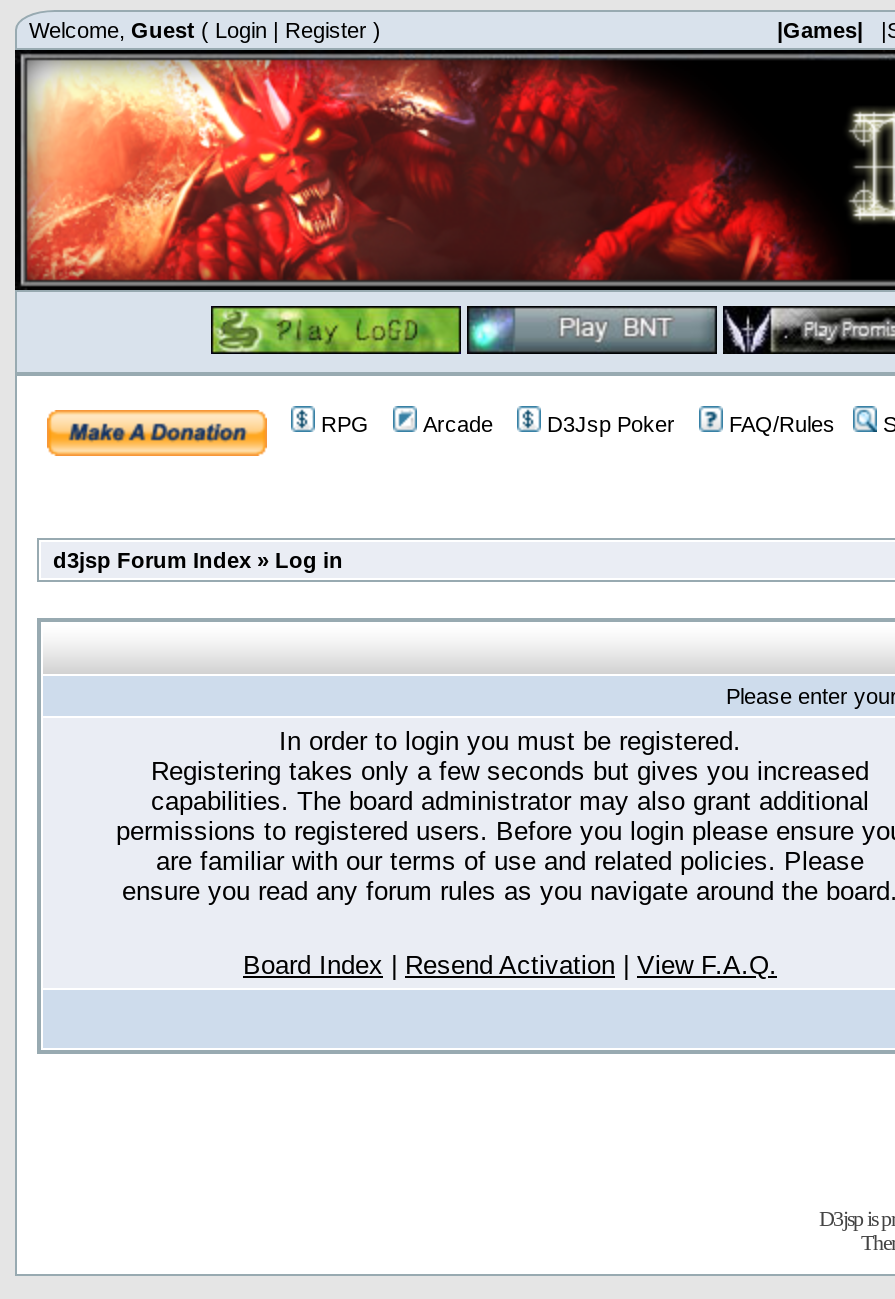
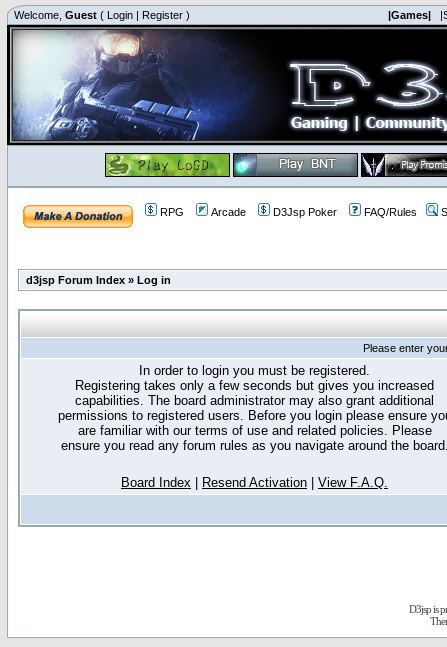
- [image]
+ [image]
